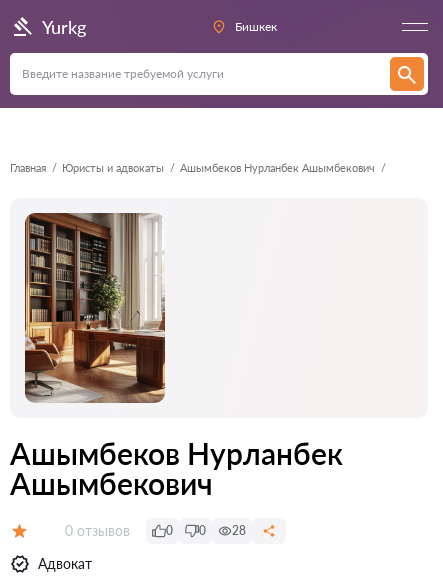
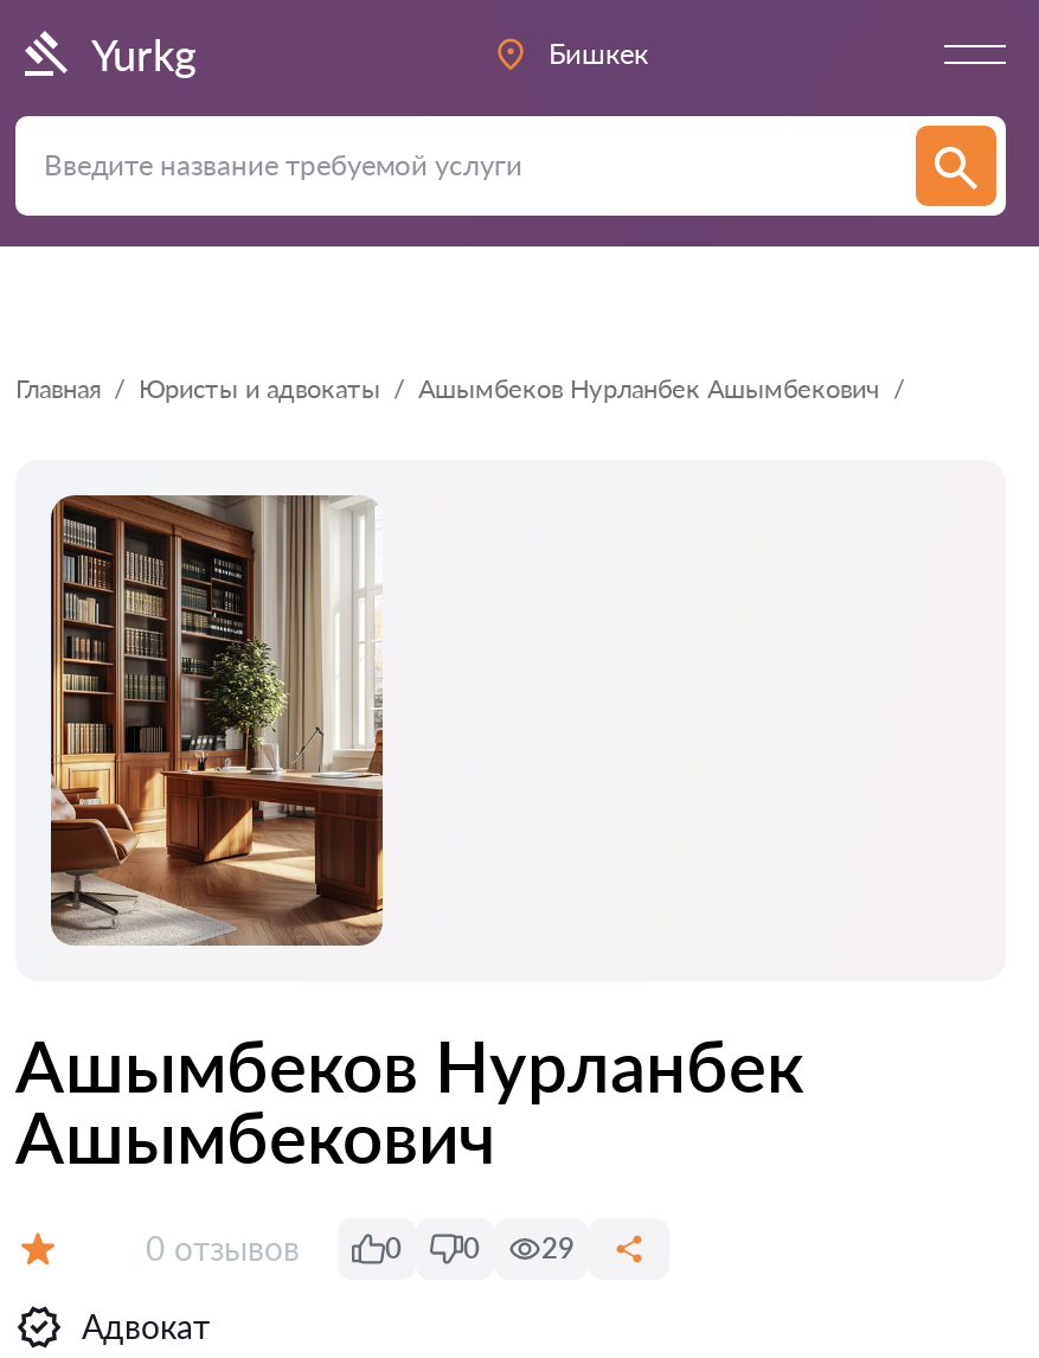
- 28
+ 29
